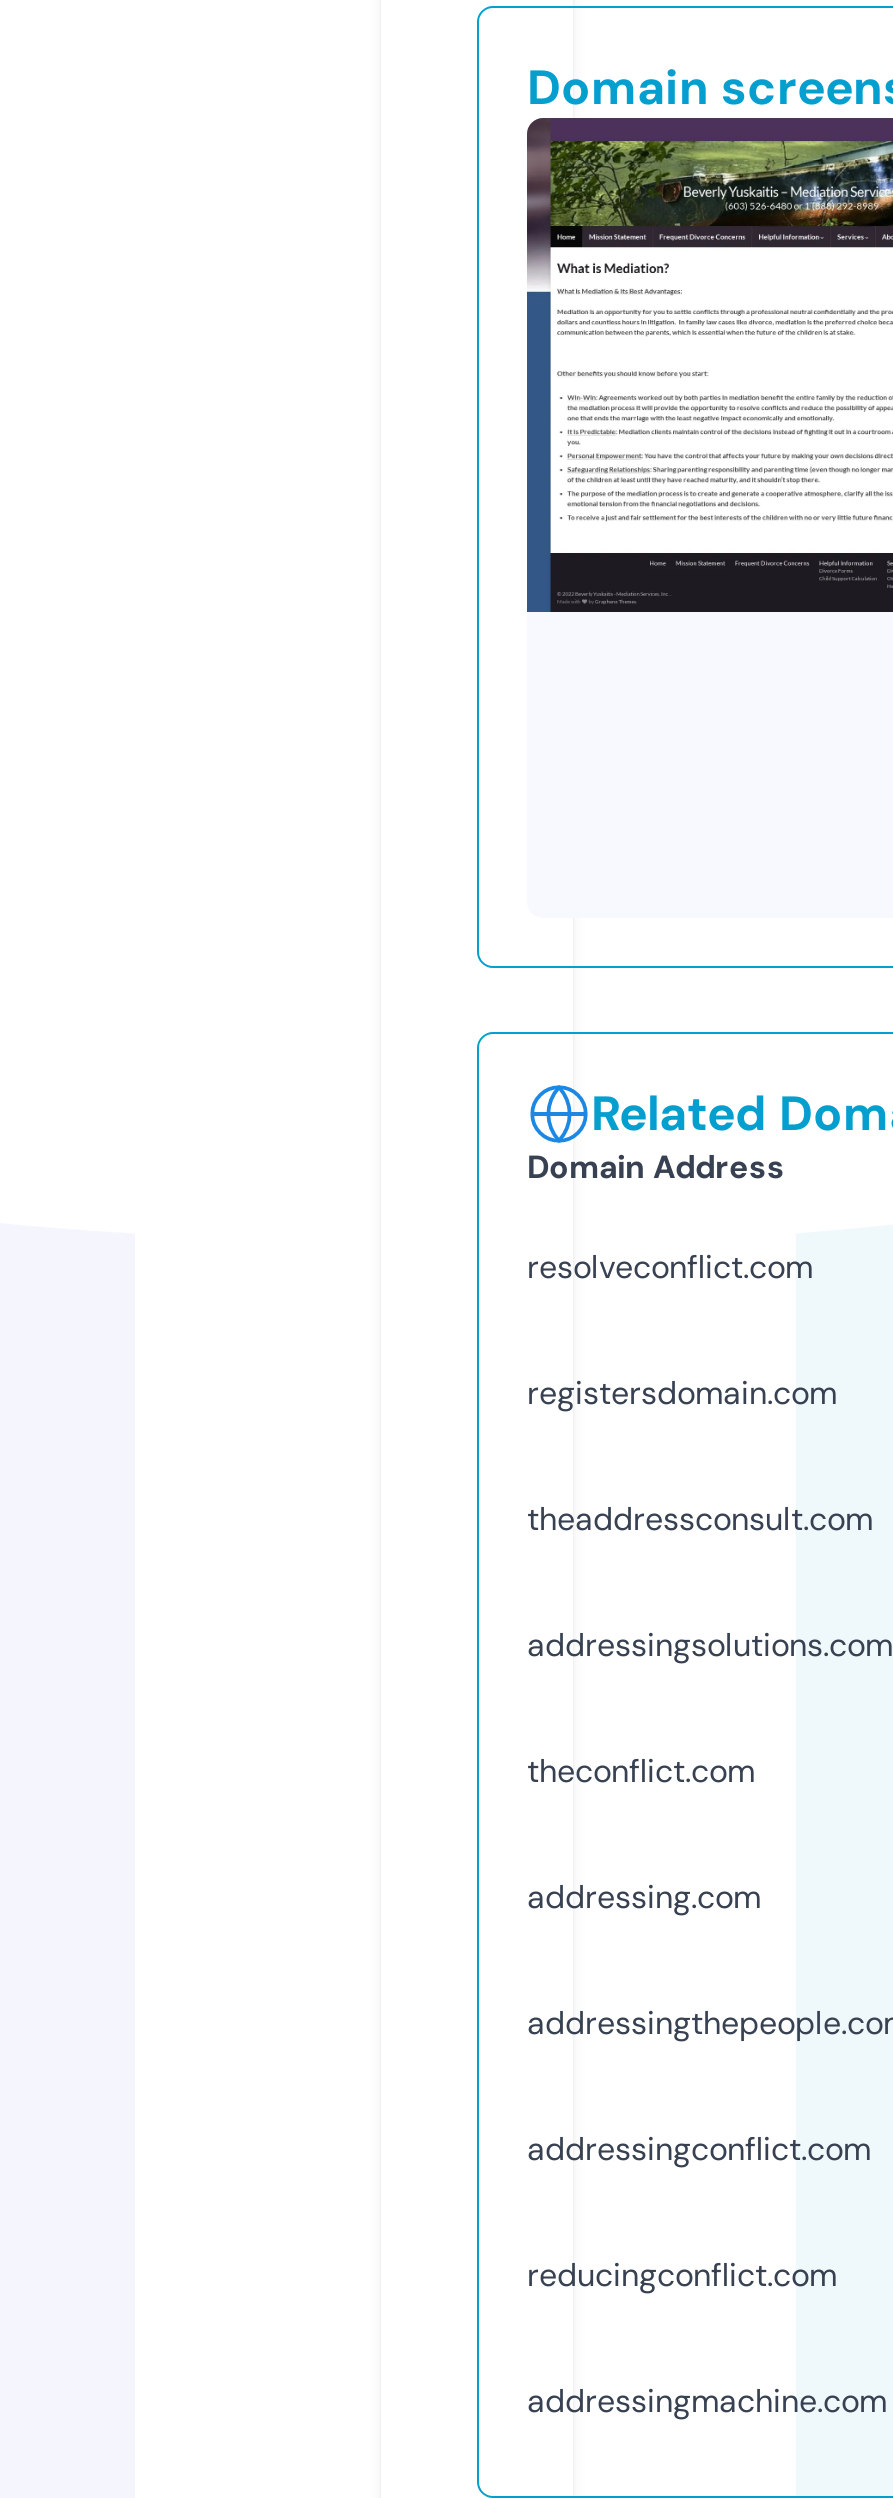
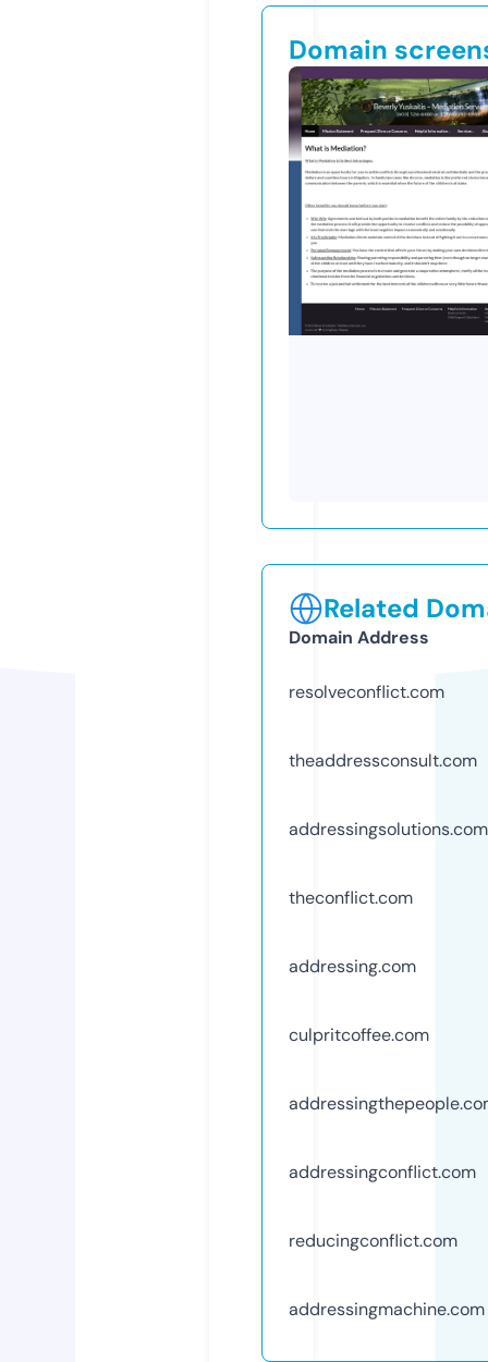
- registersdomain.com

moved up: theaddressconsult.com | addressingsolutions.com | theconflict.com | addressing.com

+ culpritcoffee.com
